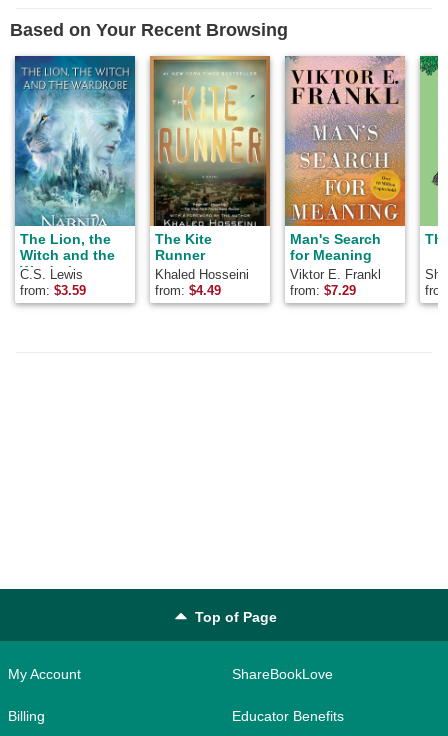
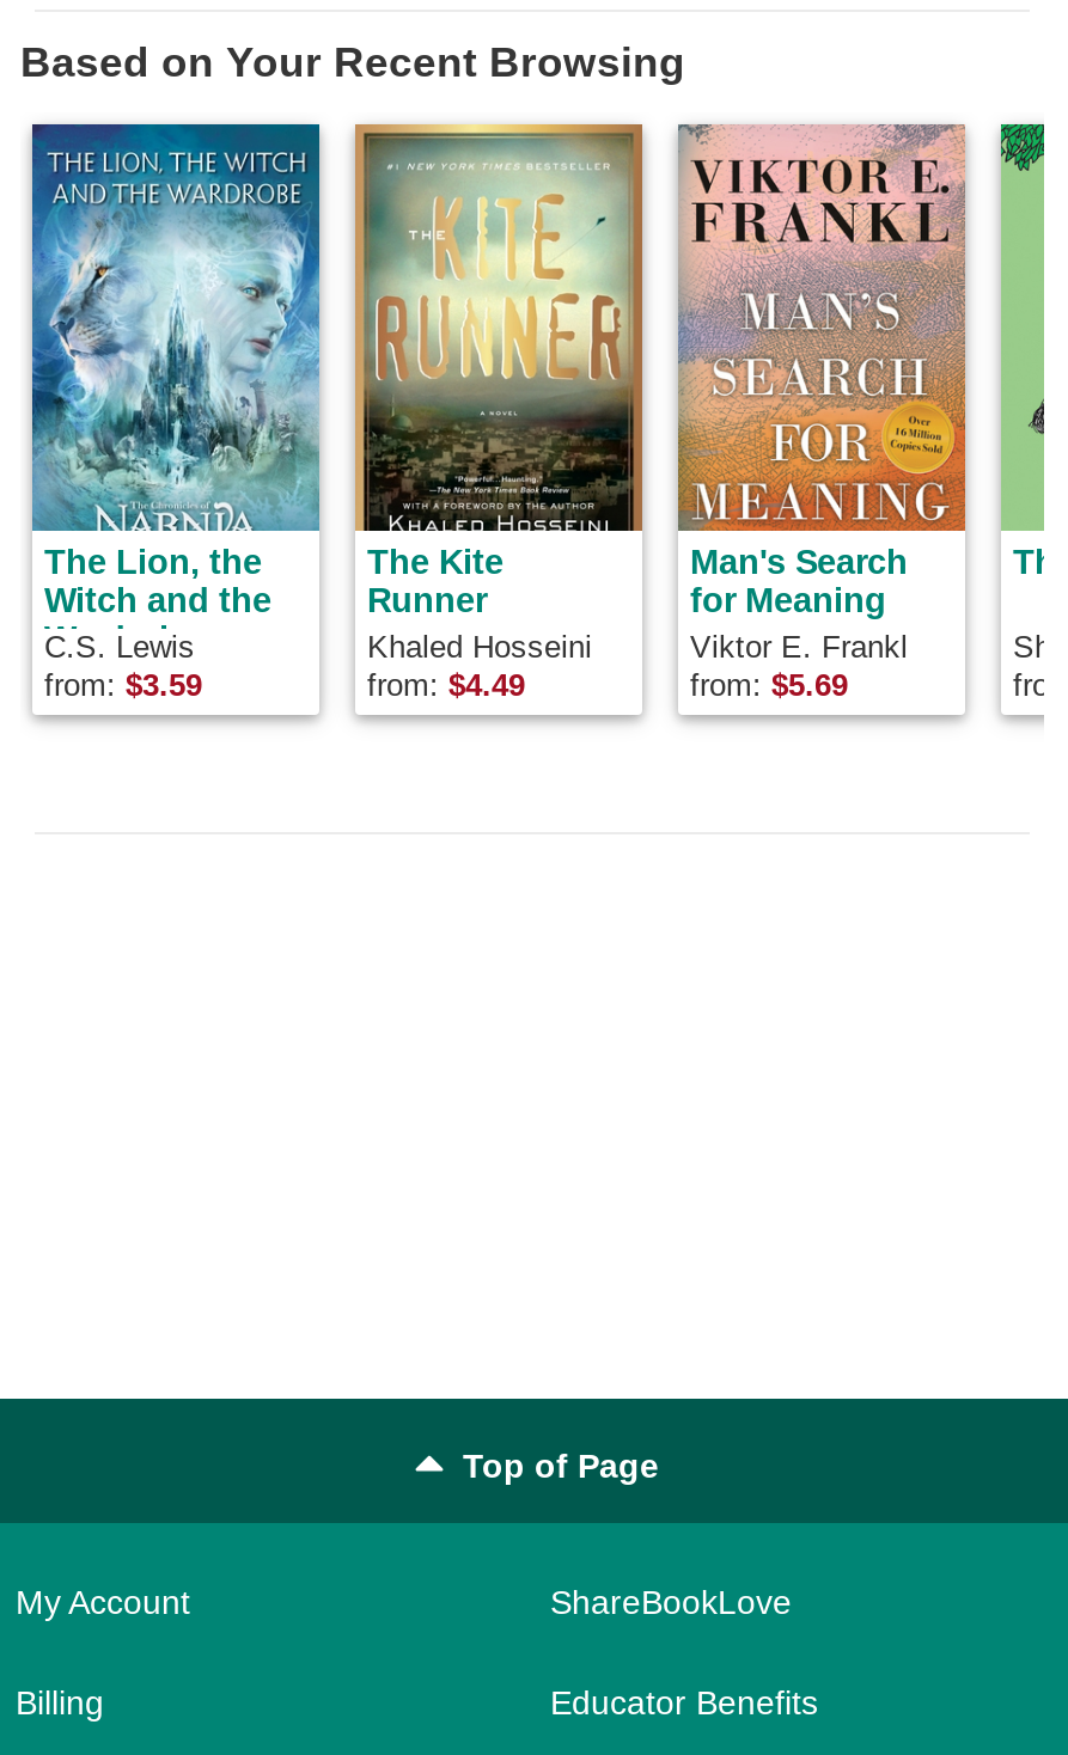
- from: $7.29
+ from: $5.69
